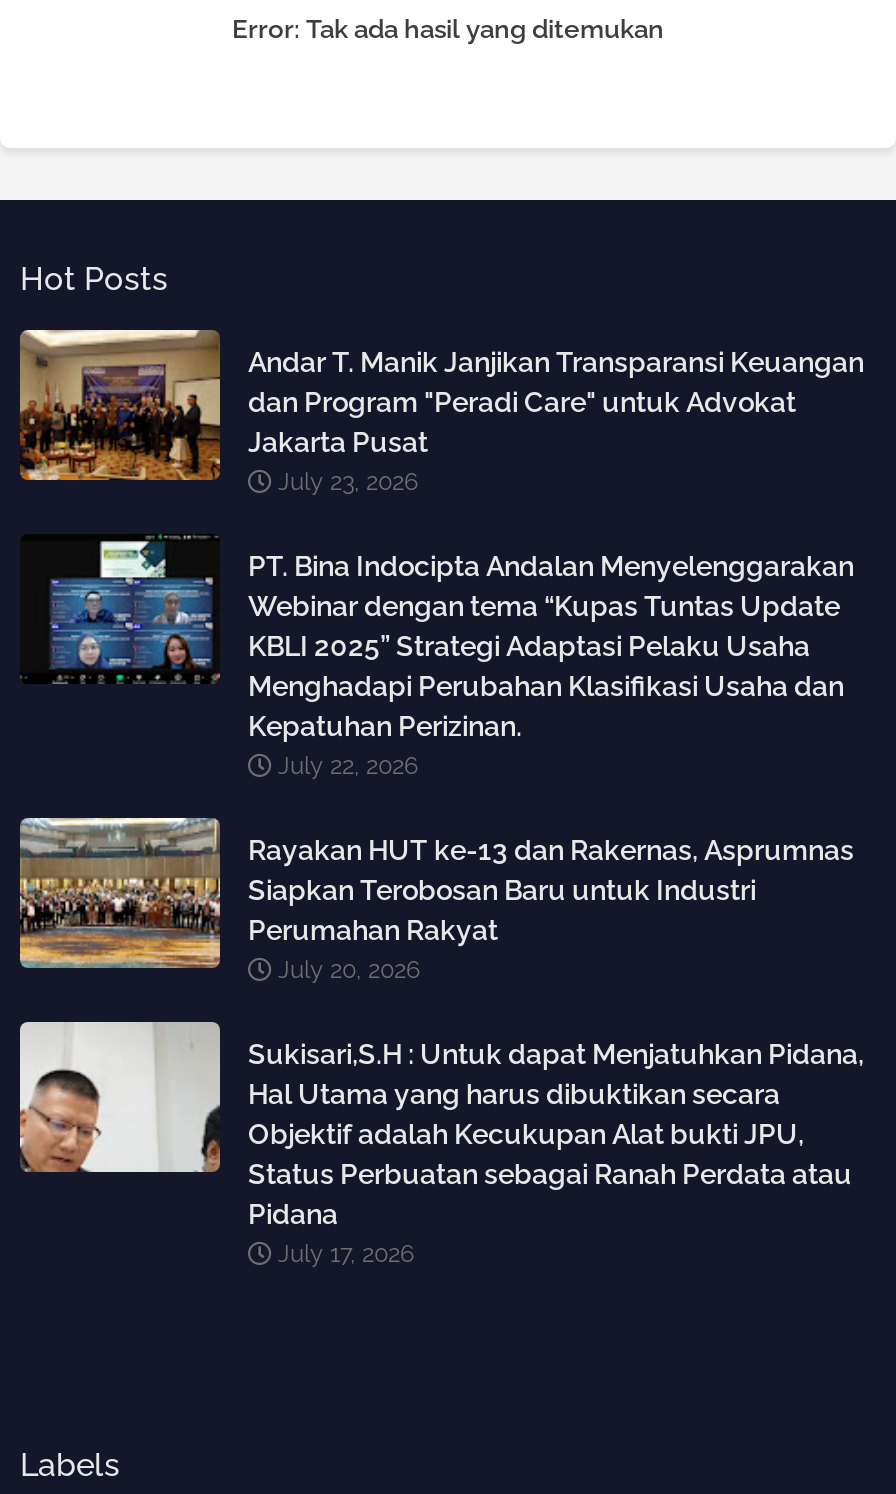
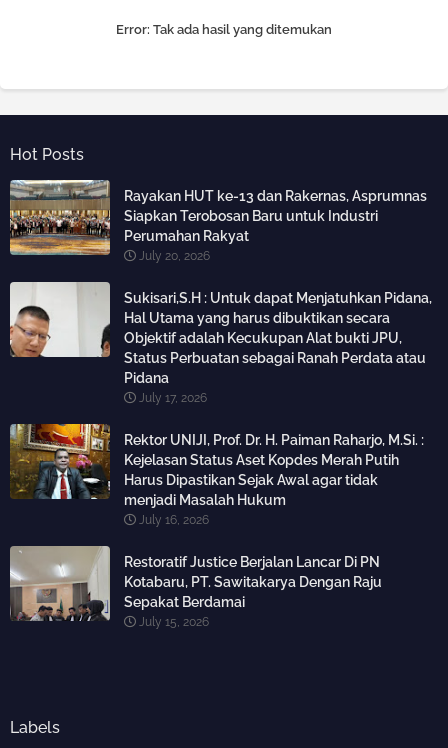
- [image]
- Andar T. Manik Janjikan Transparansi Keuangan
- dan Program "Peradi Care" untuk Advokat
- Jakarta Pusat
- July 23, 2026
- PT. Bina Indocipta Andalan Menyelenggarakan
- Webinar dengan tema “Kupas Tuntas Update
- KBLI 2025” Strategi Adaptasi Pelaku Usaha
- Menghadapi Perubahan Klasifikasi Usaha dan
- Kepatuhan Perizinan.
- July 22, 2026

- [image]

moved up: [image] | Rayakan HUT ke-13 dan Rakernas, Asprumnas | Siapkan Terobosan Baru untuk Industri | ... | Pidana | July 17, 2026

+ [image]

+ [image]
+ Rektor UNIJI, Prof. Dr. H. Paiman Raharjo, M.Si. :
+ Kejelasan Status Aset Kopdes Merah Putih
+ Harus Dipastikan Sejak Awal agar tidak
+ menjadi Masalah Hukum
+ July 16, 2026
+ Restoratif Justice Berjalan Lancar Di PN
+ Kotabaru, PT. Sawitakarya Dengan Raju
+ Sepakat Berdamai
+ July 15, 2026
